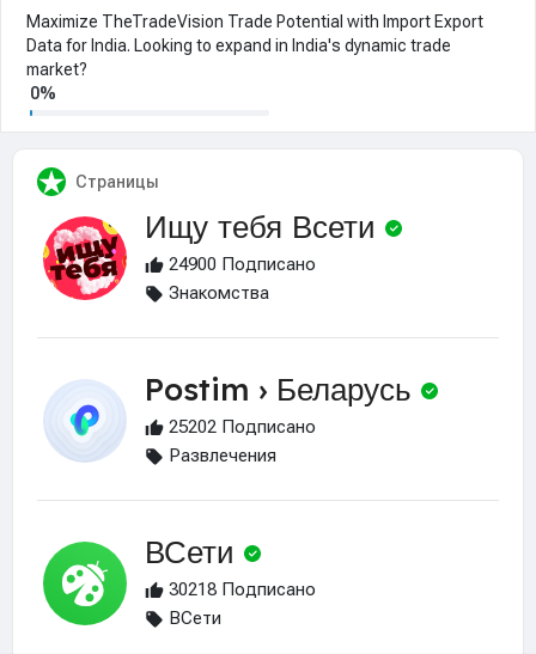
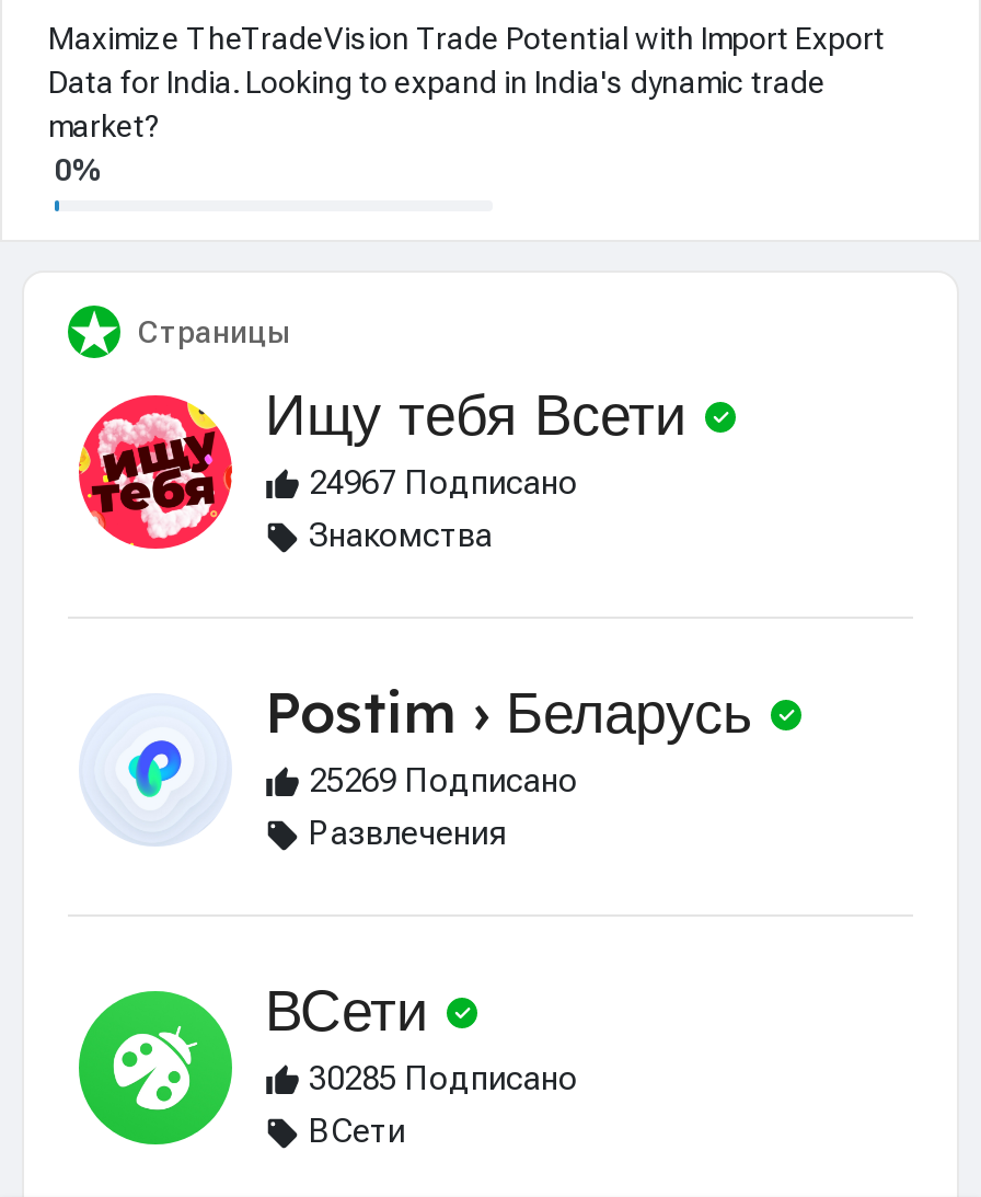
- 24900 Подписано
+ 24967 Подписано

- 25202 Подписано
+ 25269 Подписано

- 30218 Подписано
+ 30285 Подписано
